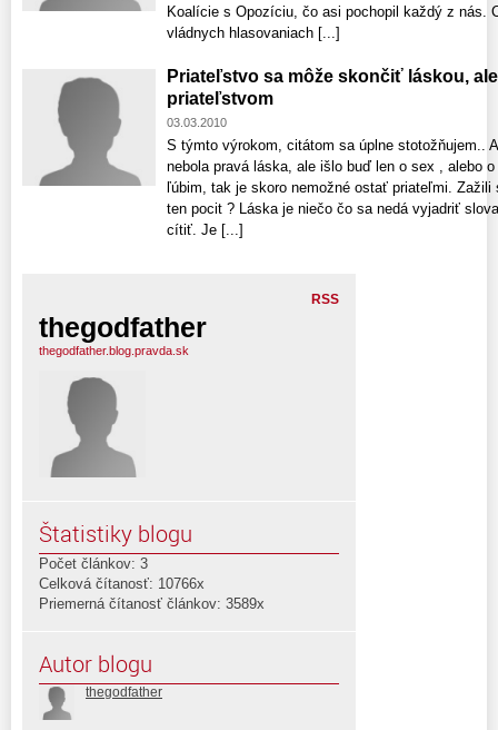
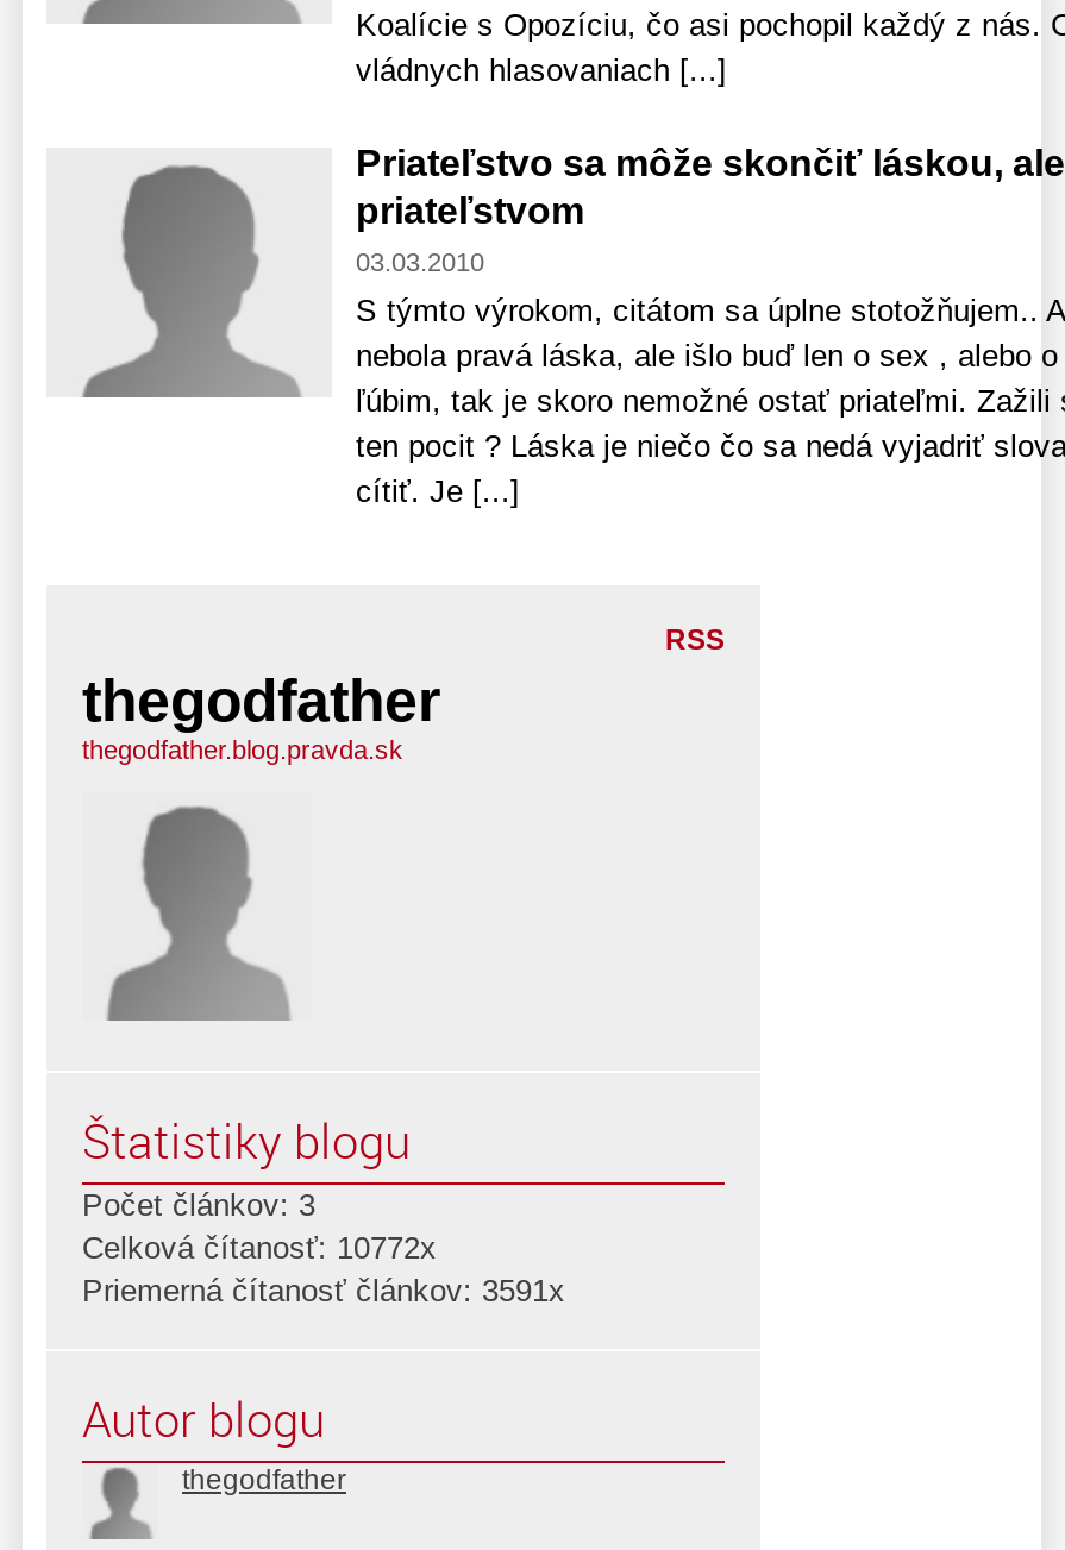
- Celková čítanosť: 10766x
+ Celková čítanosť: 10772x

- Priemerná čítanosť článkov: 3589x
+ Priemerná čítanosť článkov: 3591x
